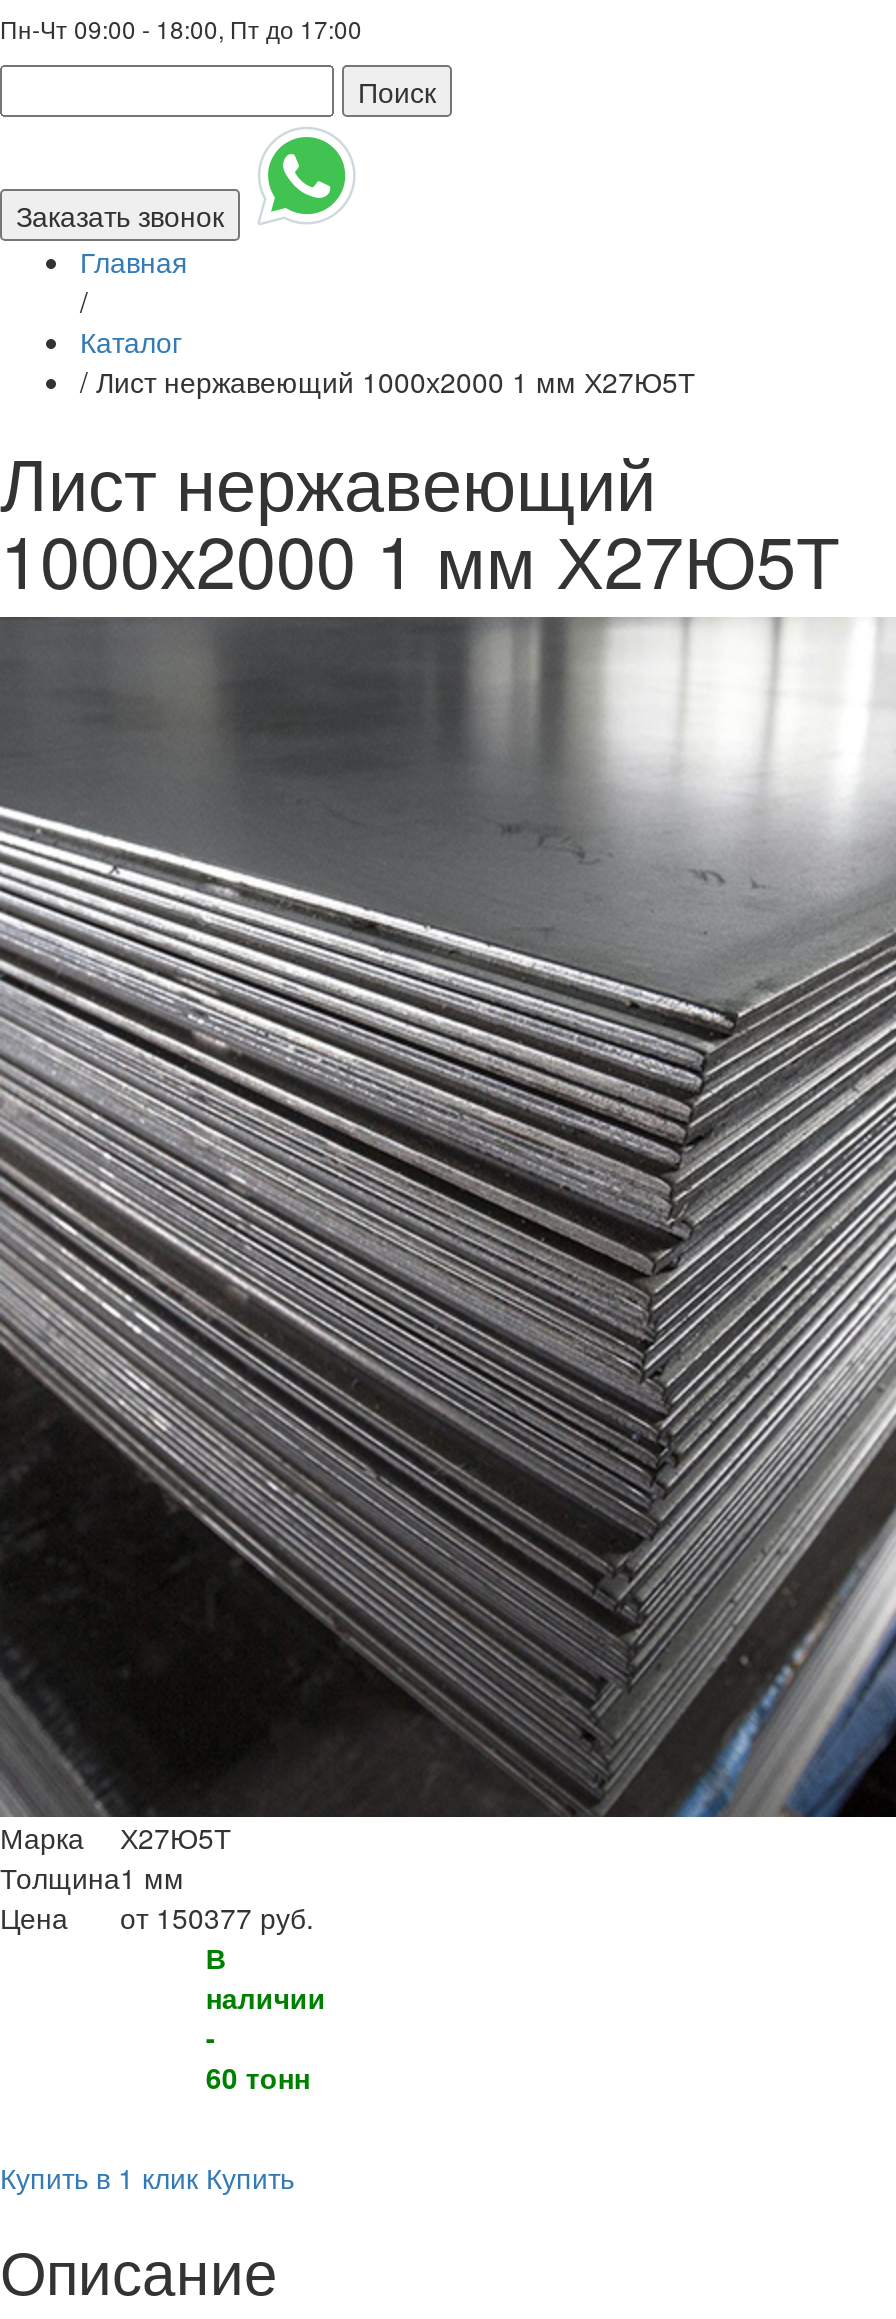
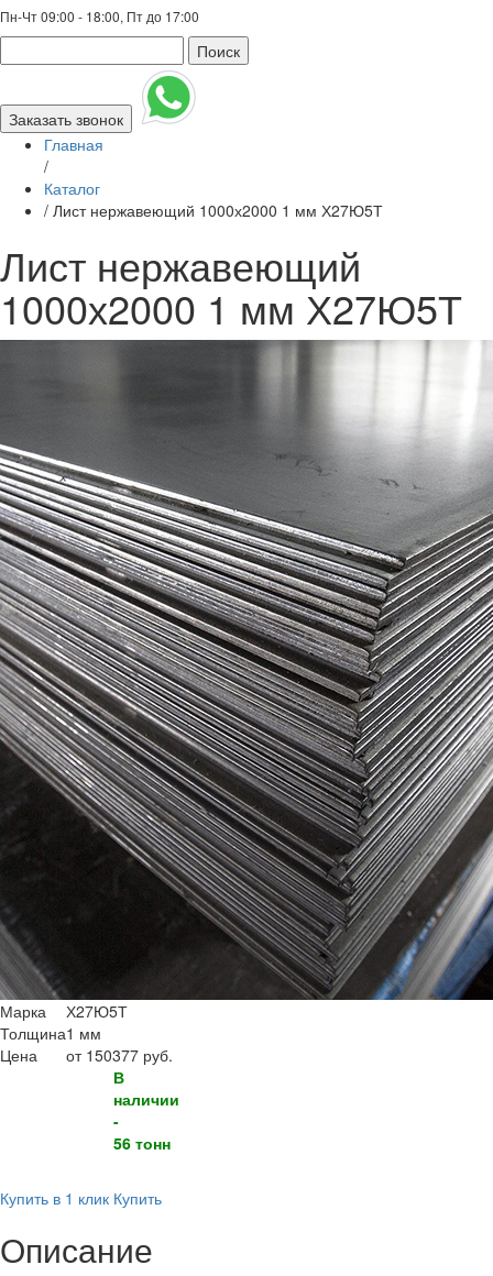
- 60 тонн
+ 56 тонн
